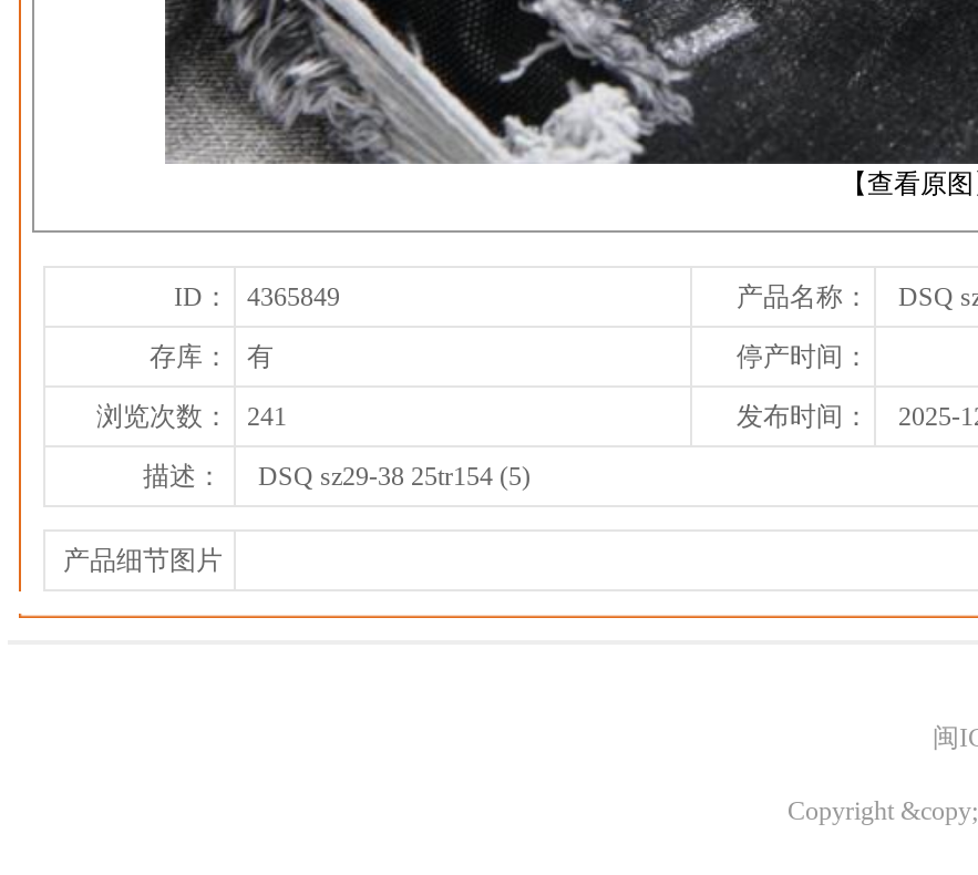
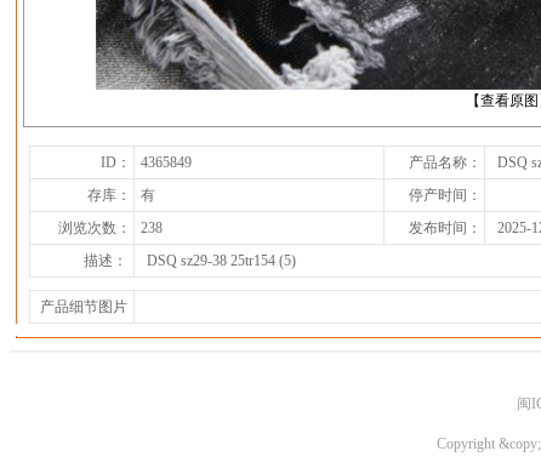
- 浏览次数： 241
+ 浏览次数： 238
